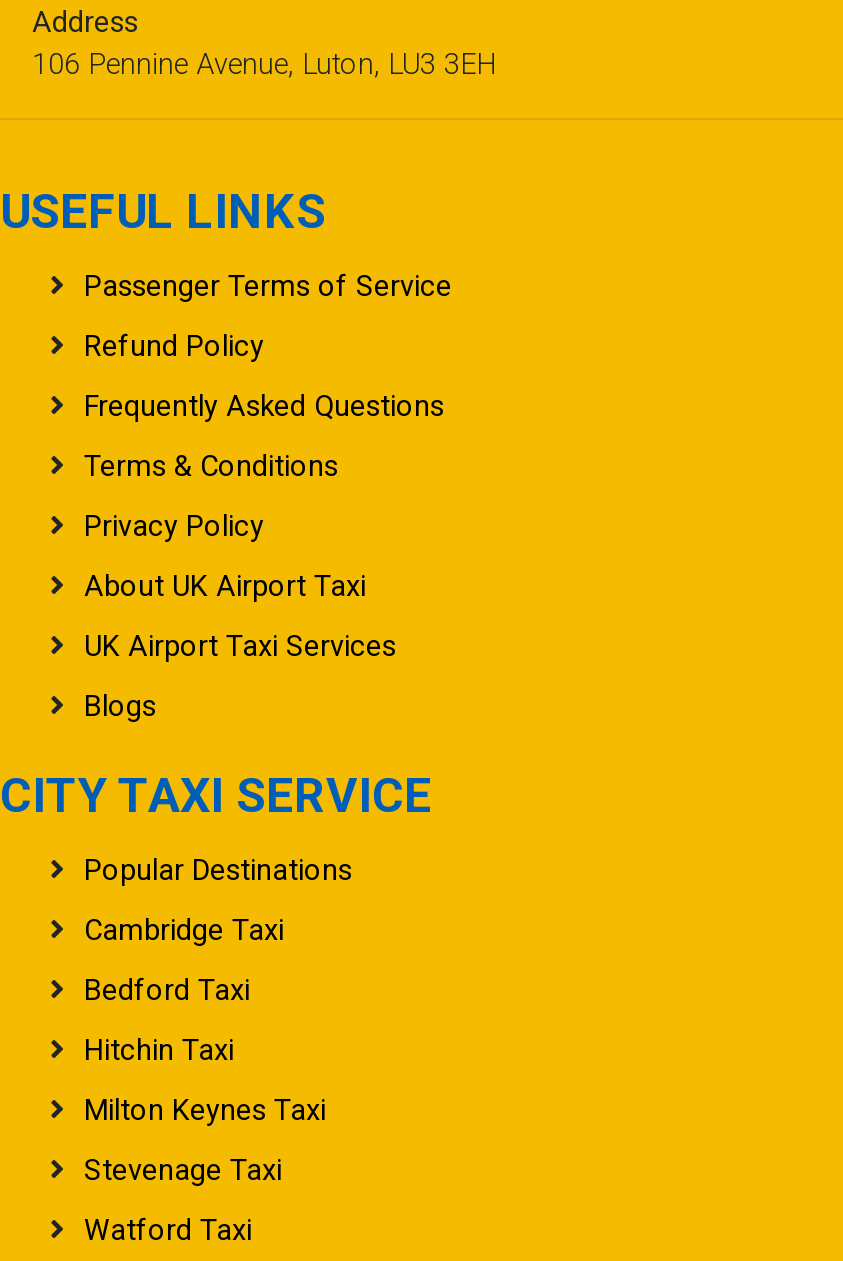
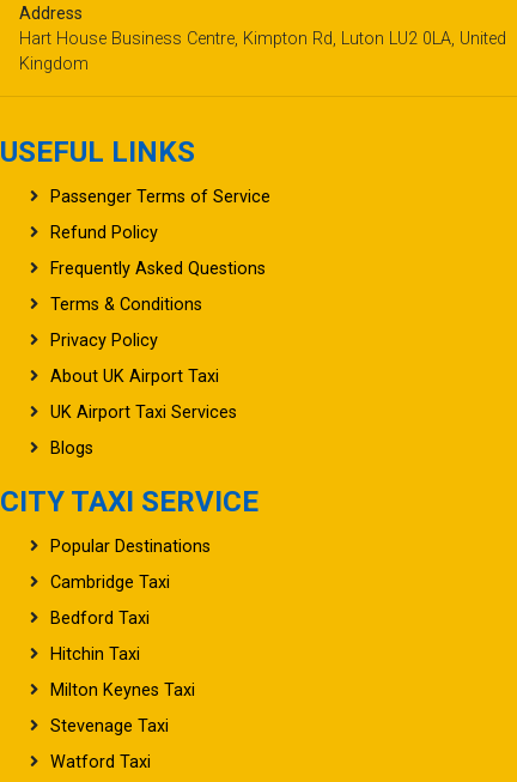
- 106 Pennine Avenue, Luton, LU3 3EH
+ Hart House Business Centre, Kimpton Rd, Luton LU2 0LA, United
+ Kingdom
